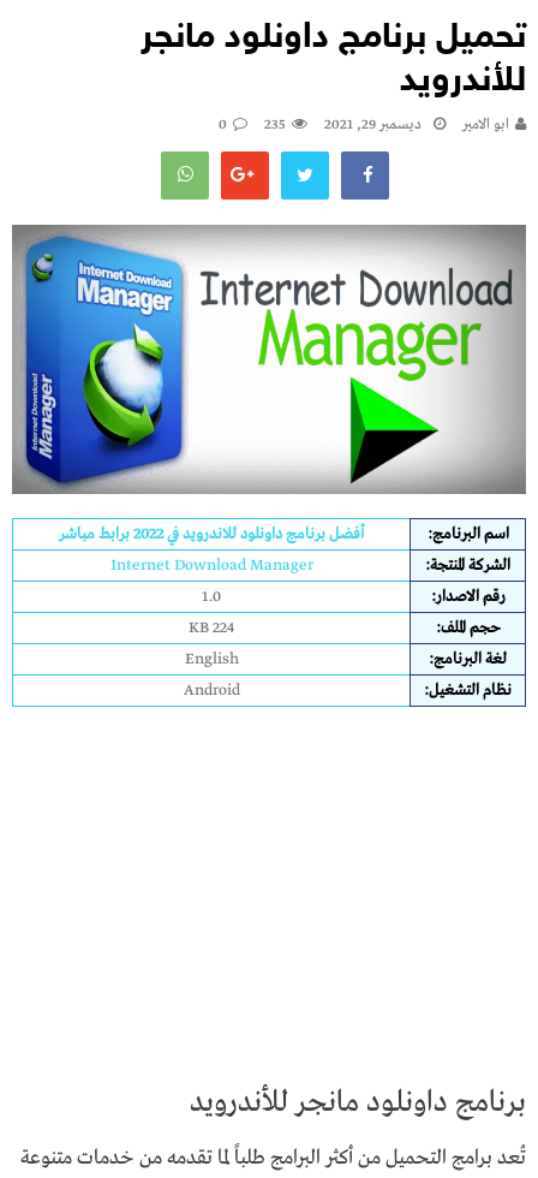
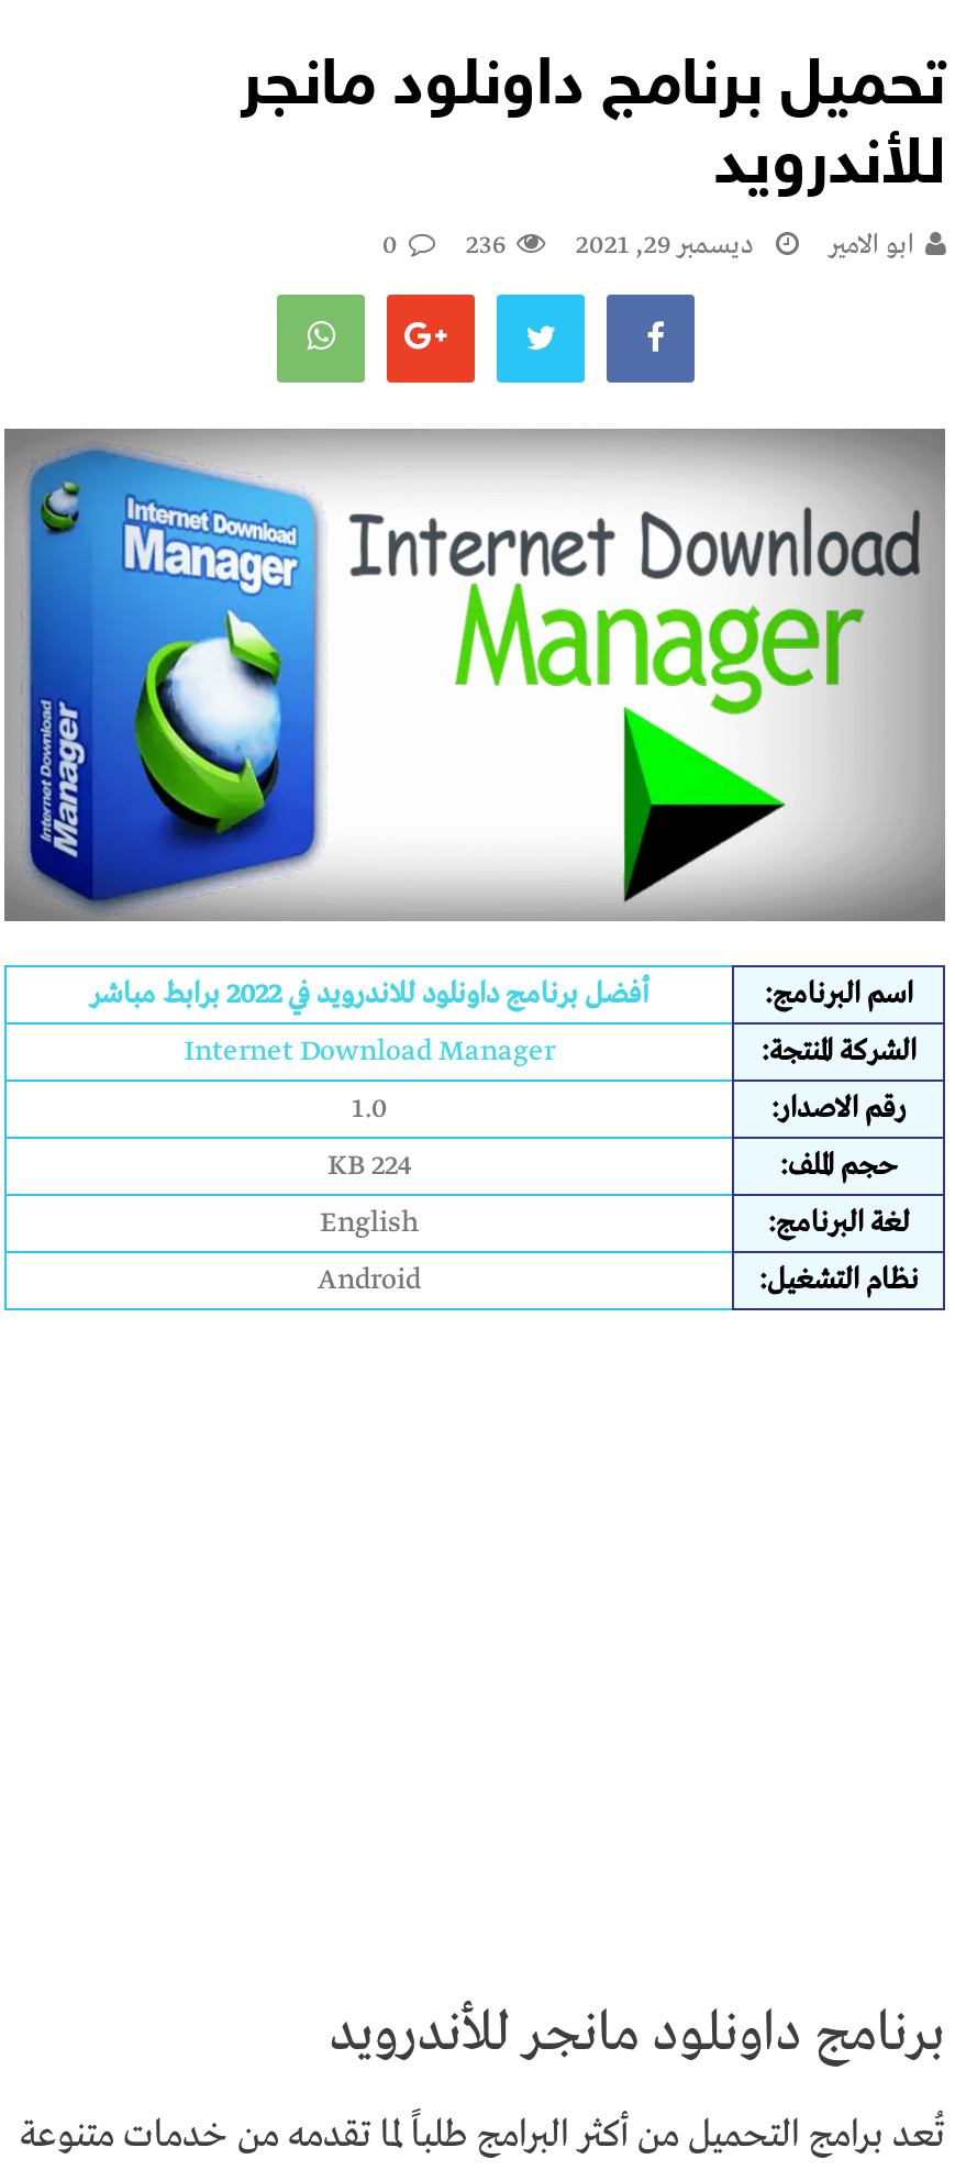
- 0 235
+ 0 236
